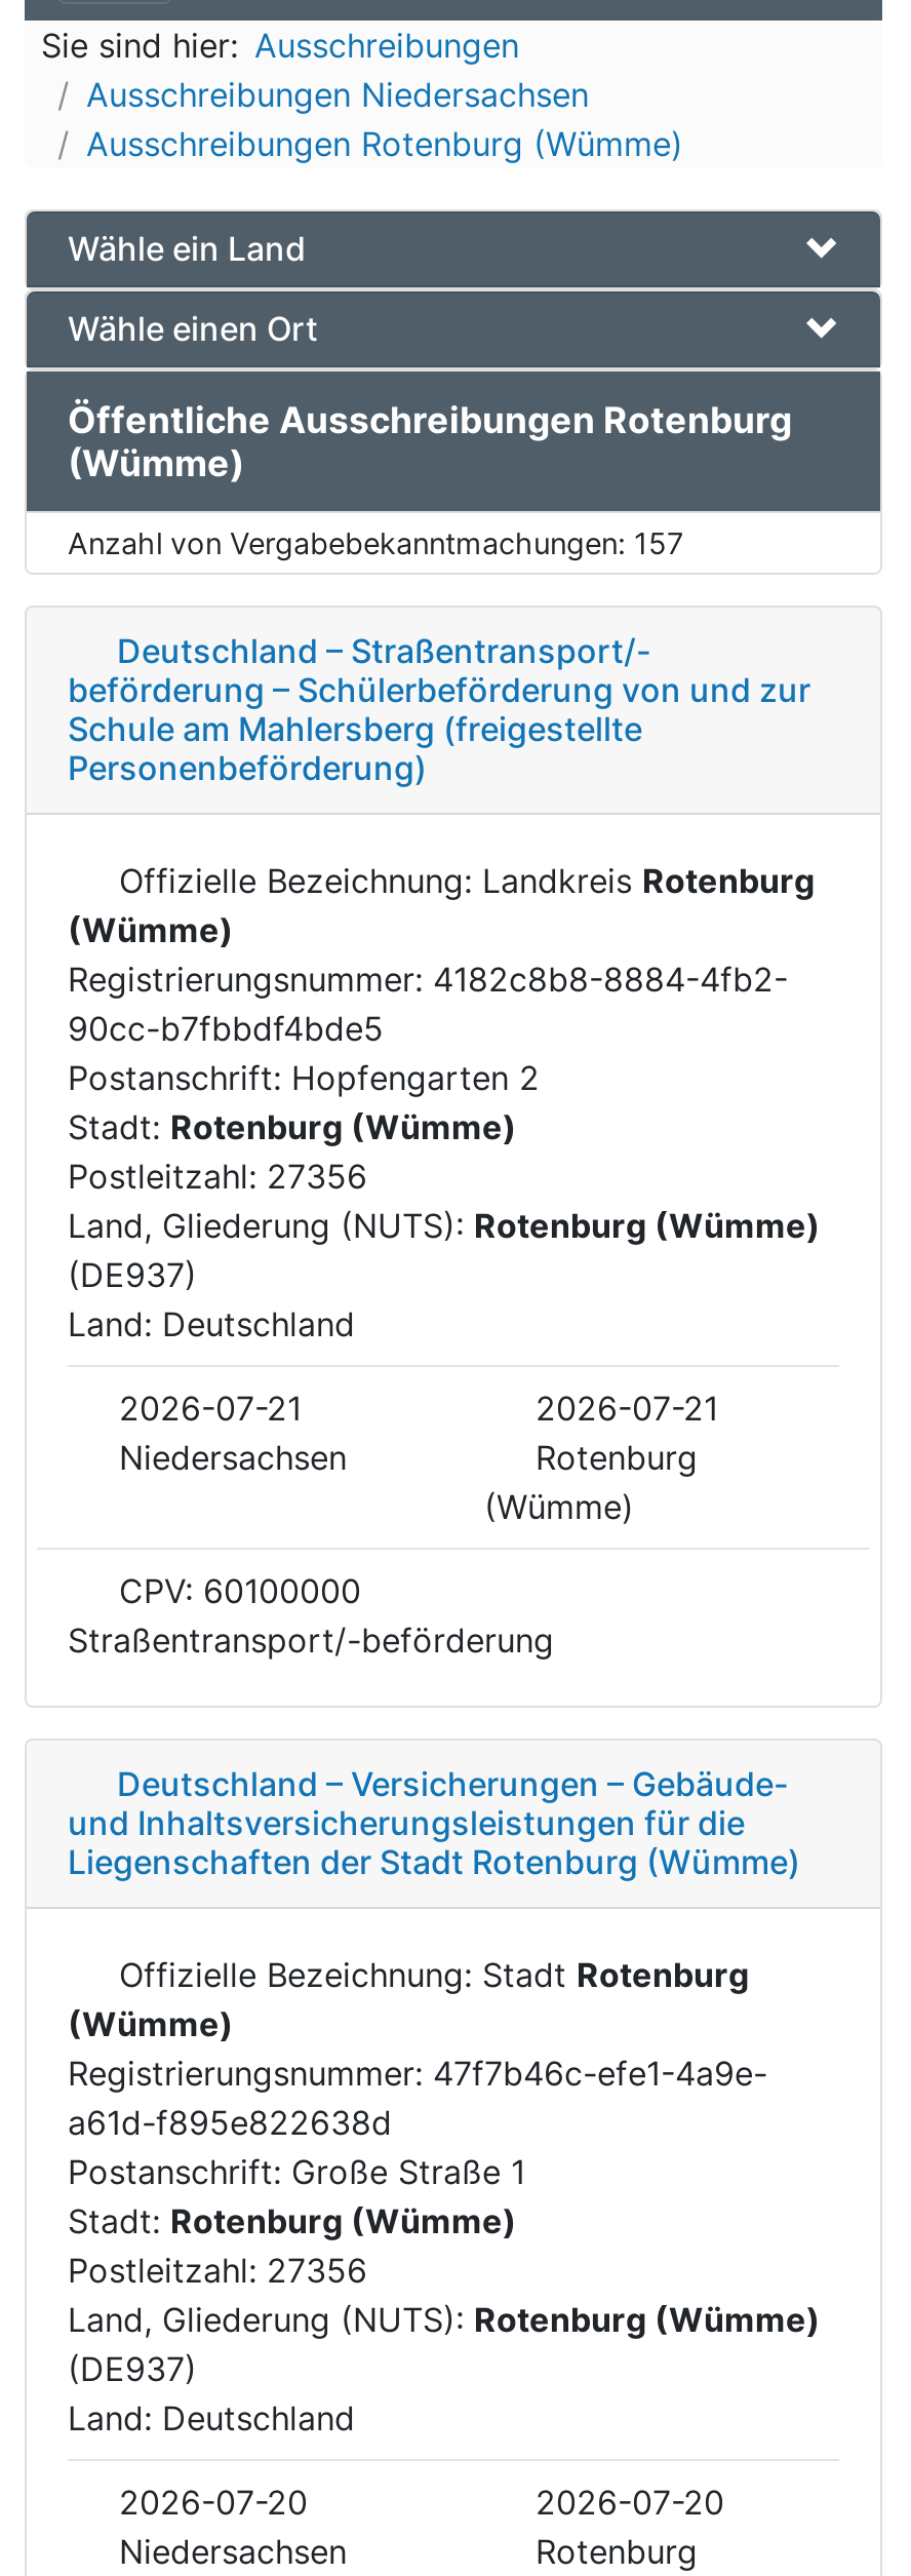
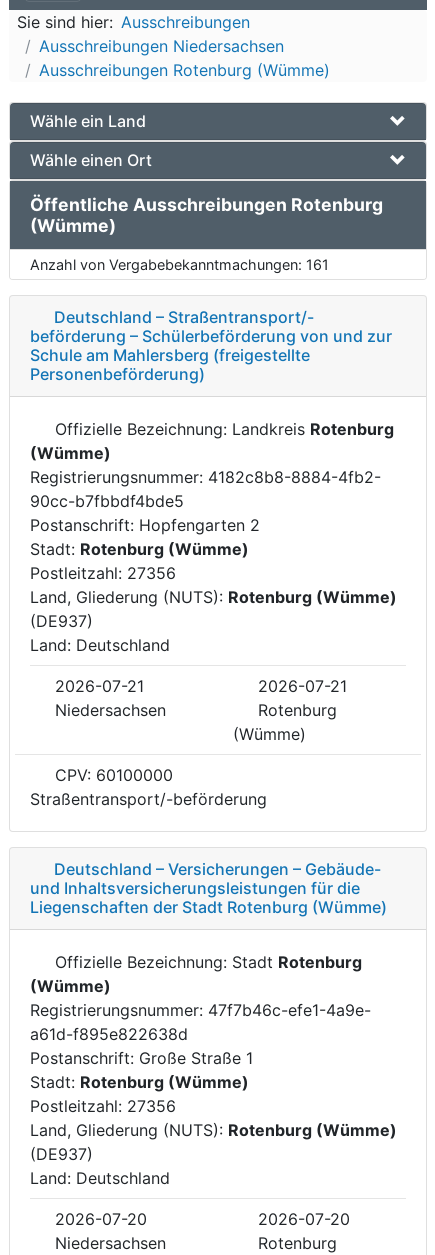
- Anzahl von Vergabebekanntmachungen: 157
+ Anzahl von Vergabebekanntmachungen: 161
